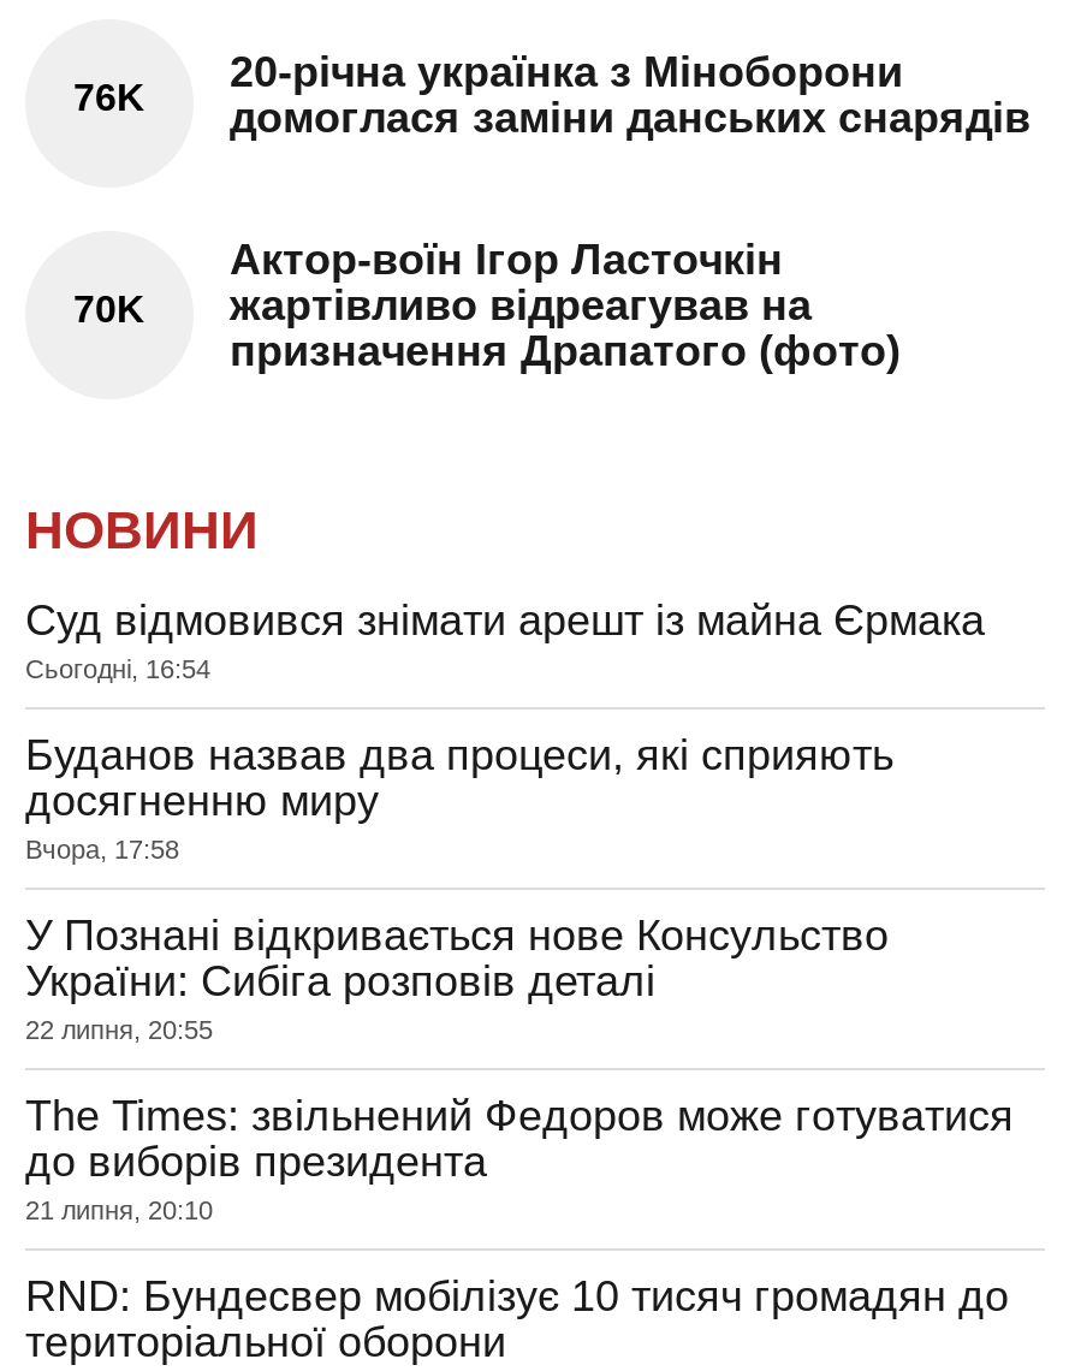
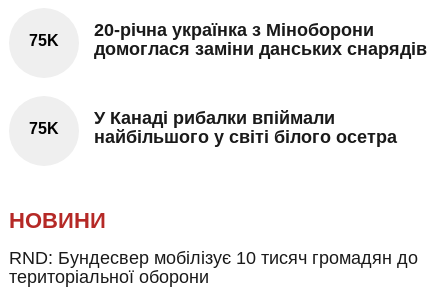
- 76K
+ 75K

- Актор-воїн Ігор Ласточкін
- жартівливо відреагував на
- призначення Драпатого (фото)
+ У Канаді рибалки впіймали
+ найбільшого у світі білого осетра

- 70K
+ 75K

- Суд відмовився знімати арешт із майна Єрмака
- Сьогодні, 16:54
- Буданов назвав два процеси, які сприяють
- досягненню миру
- Вчора, 17:58
- У Познані відкривається нове Консульство
- України: Сибіга розповів деталі
- 22 липня, 20:55
- The Times: звільнений Федоров може готуватися
- до виборів президента
- 21 липня, 20:10
